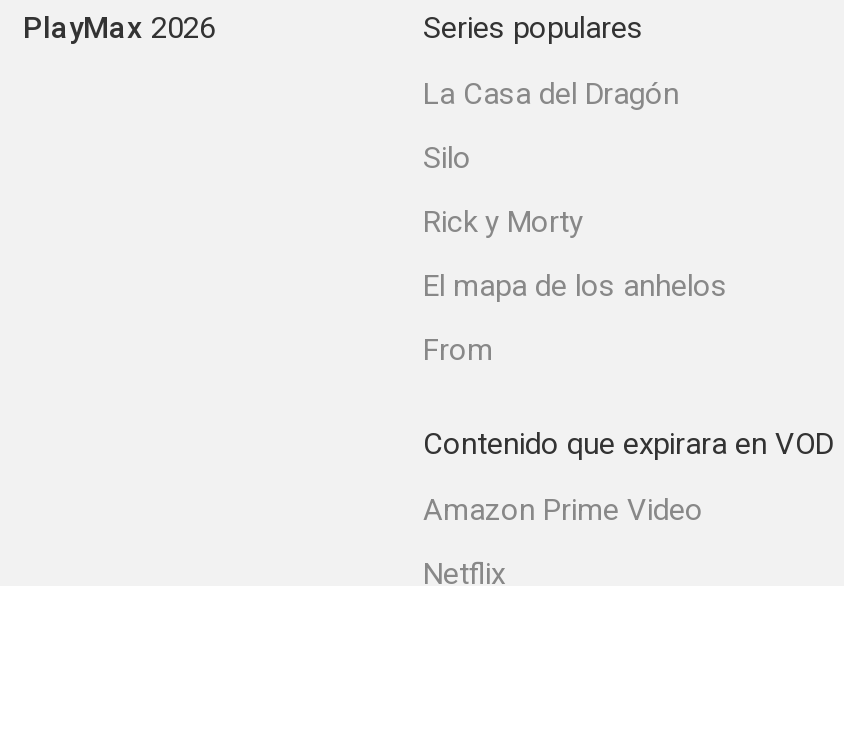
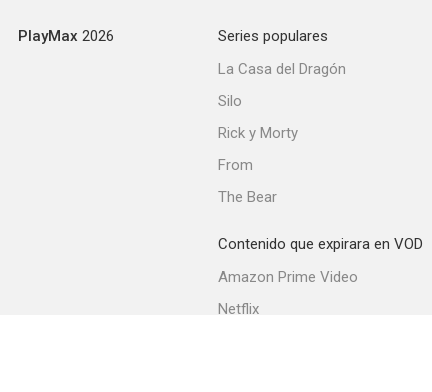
- El mapa de los anhelos

moved up: From

+ The Bear
